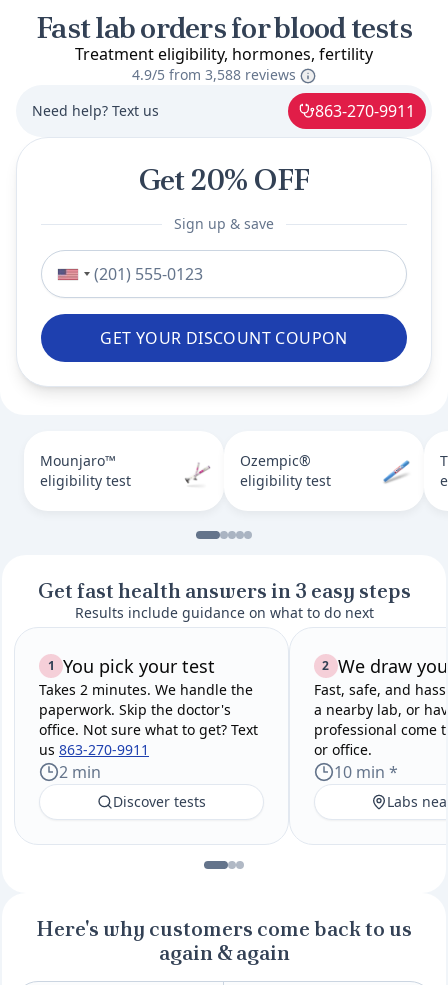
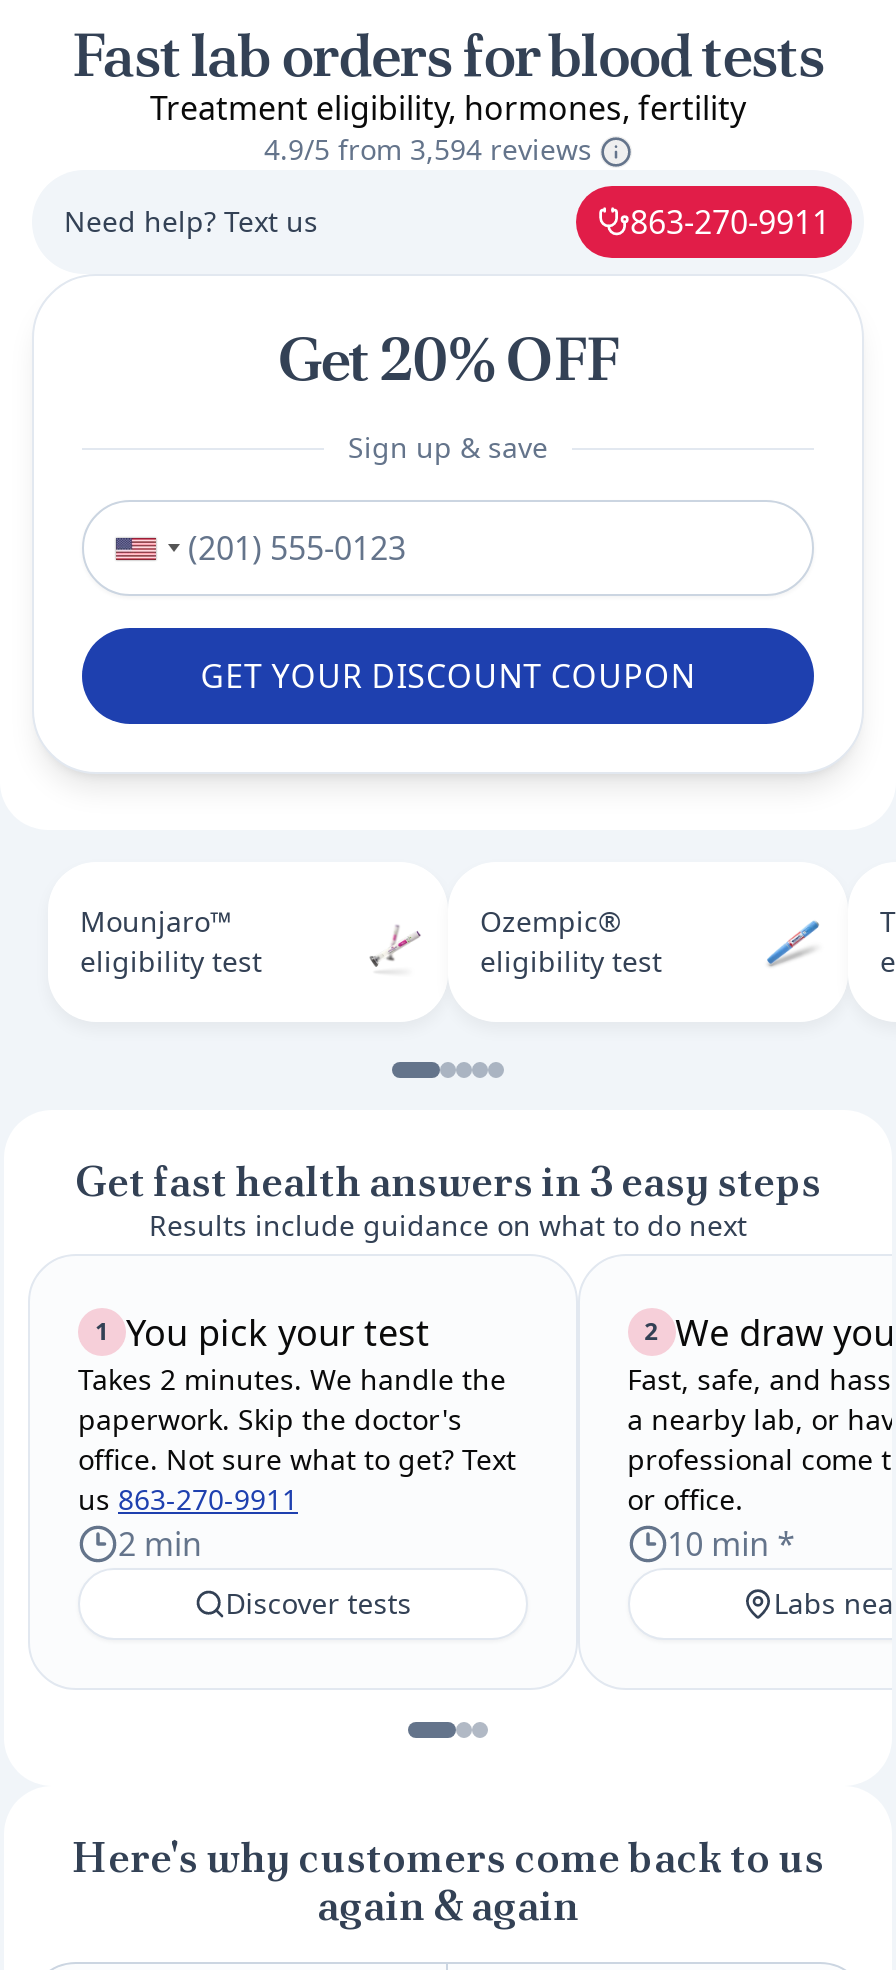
- 4.9/5 from 3,588 reviews
+ 4.9/5 from 3,594 reviews
